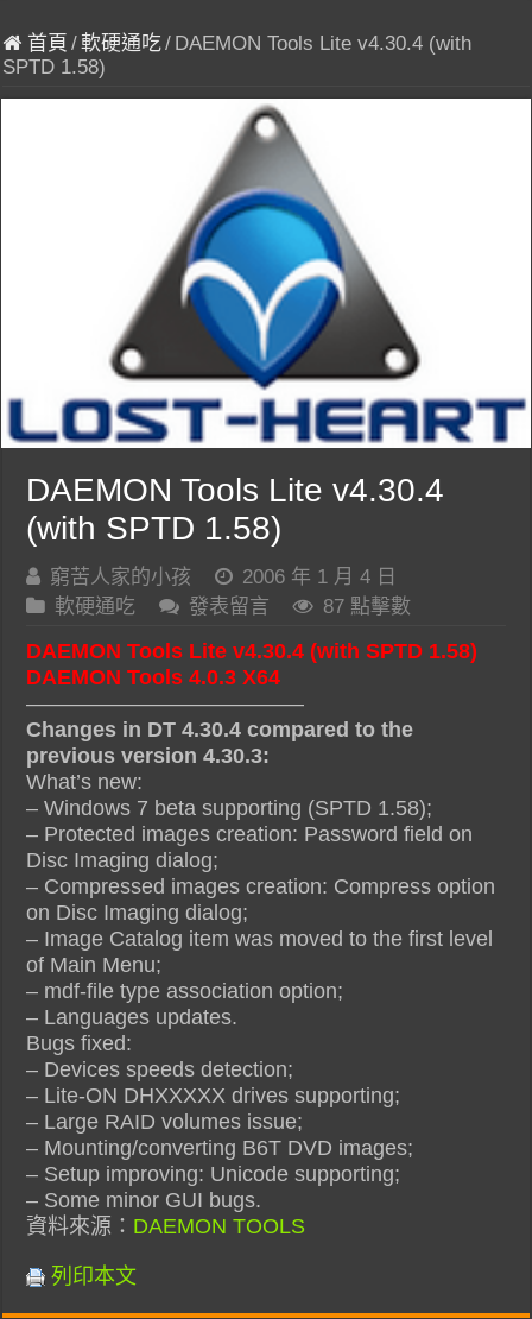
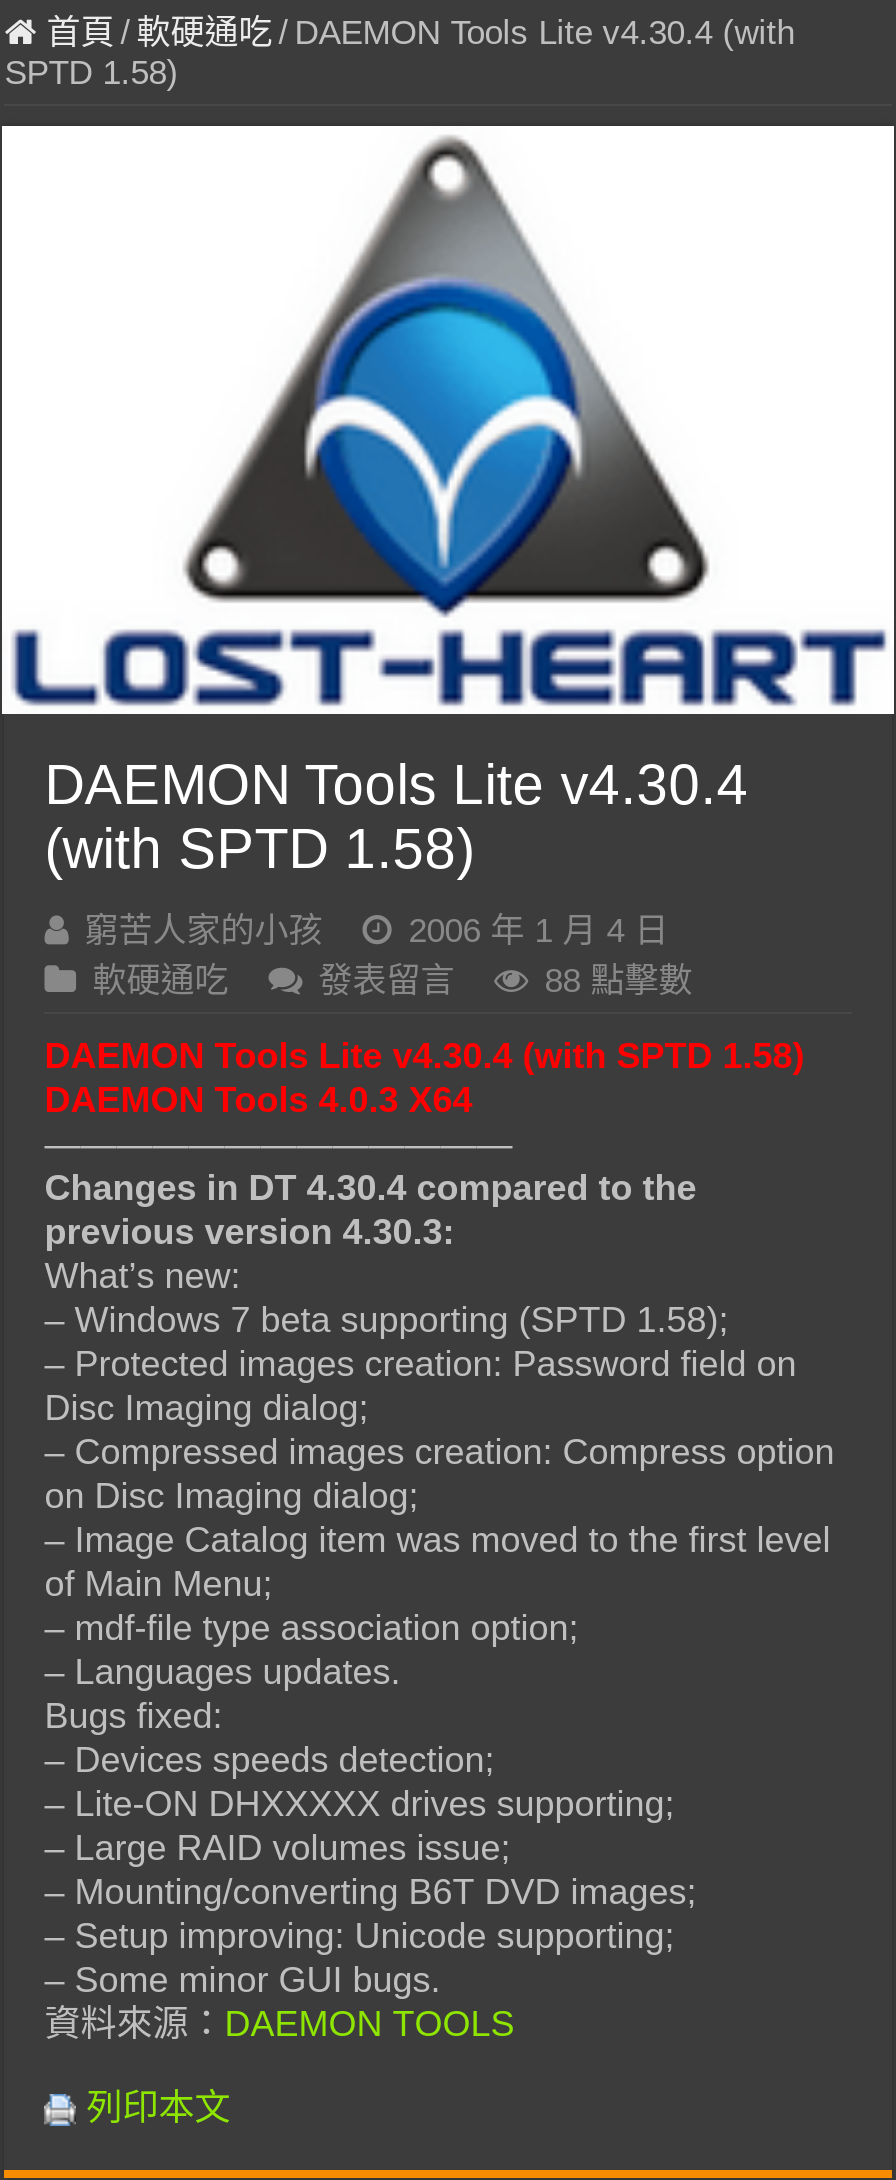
- 87 點擊數
+ 88 點擊數
